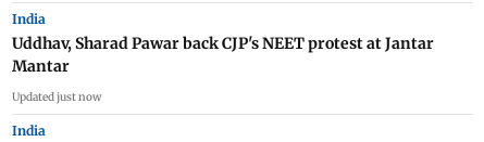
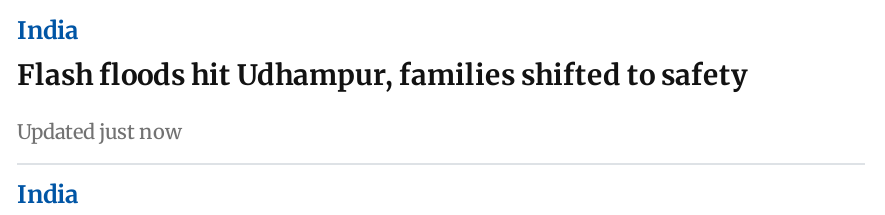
- Uddhav, Sharad Pawar back CJP's NEET protest at Jantar
- Mantar
+ Flash floods hit Udhampur, families shifted to safety
